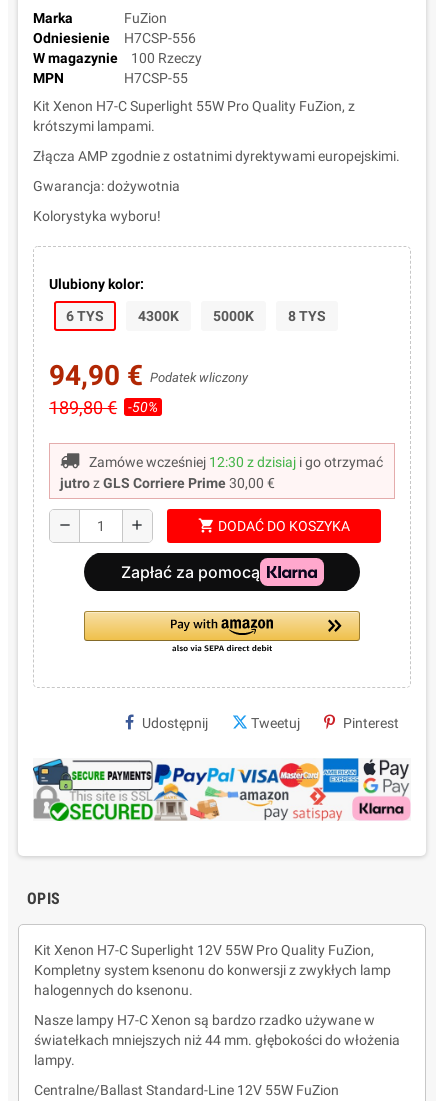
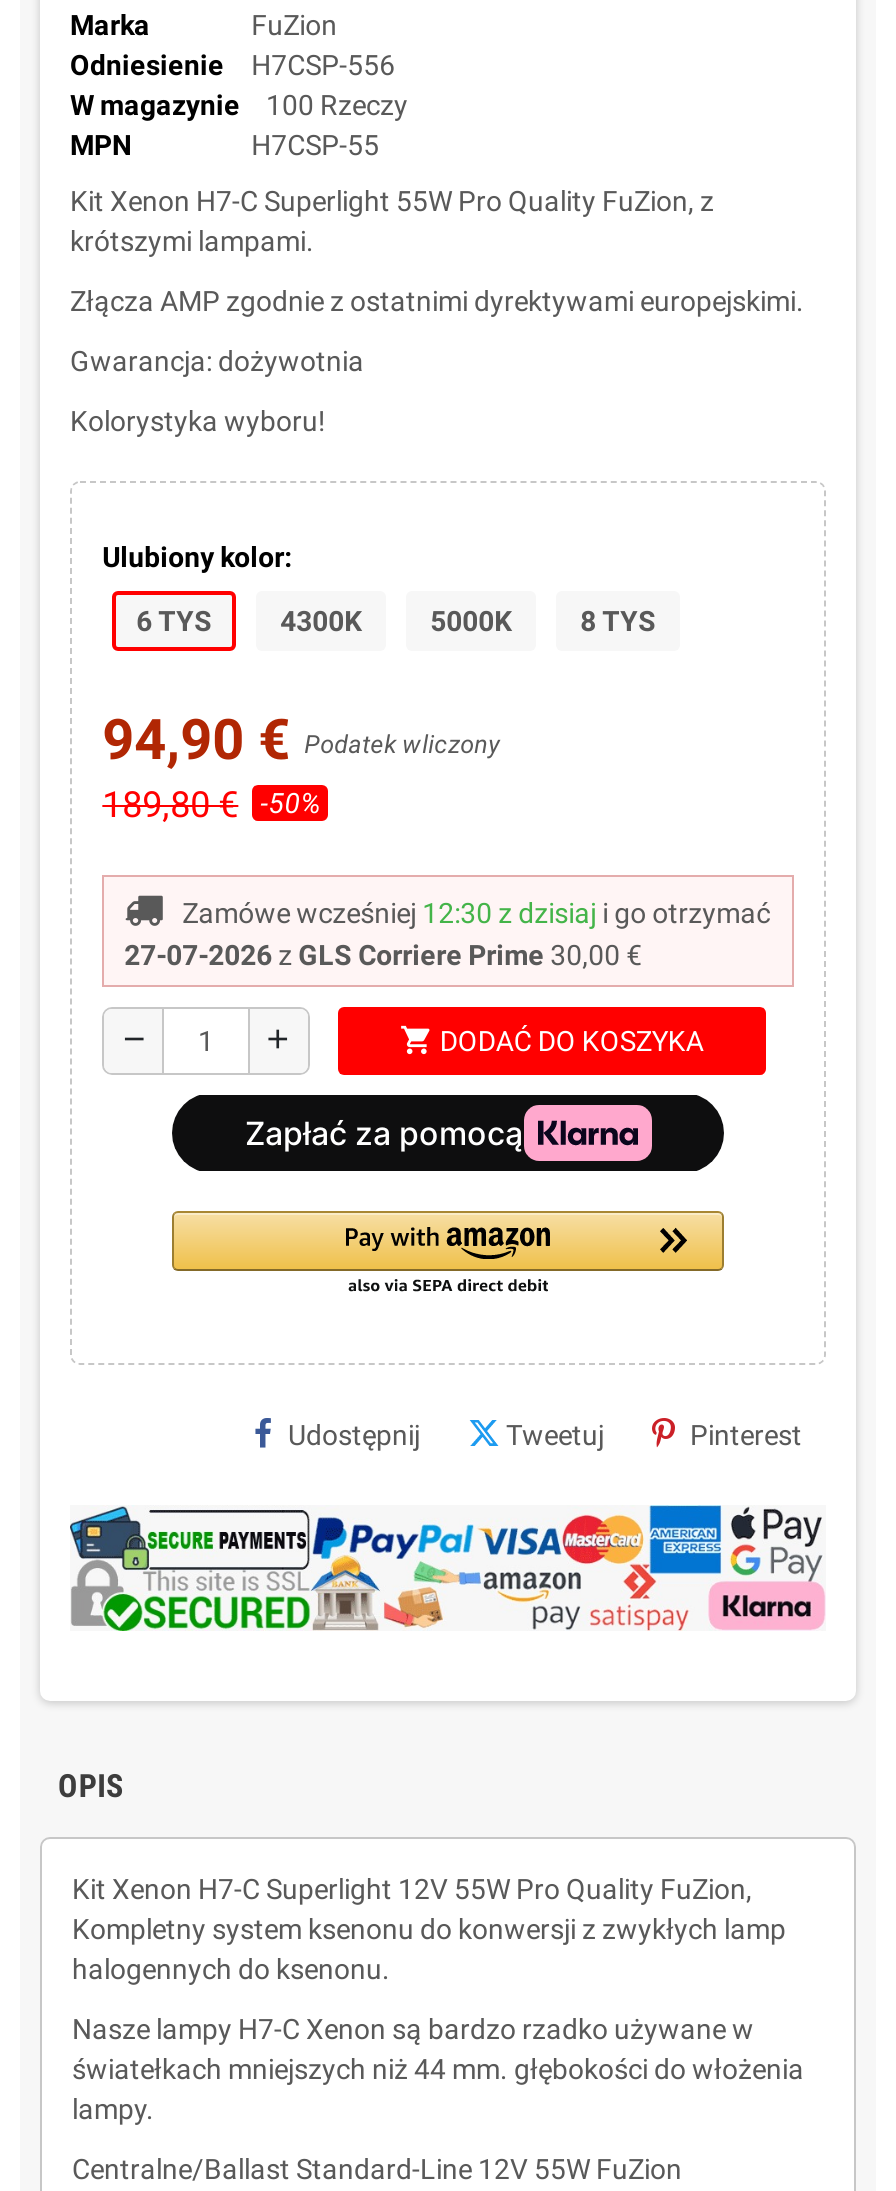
- jutro z GLS Corriere Prime 30,00 €
+ 27-07-2026 z GLS Corriere Prime 30,00 €
